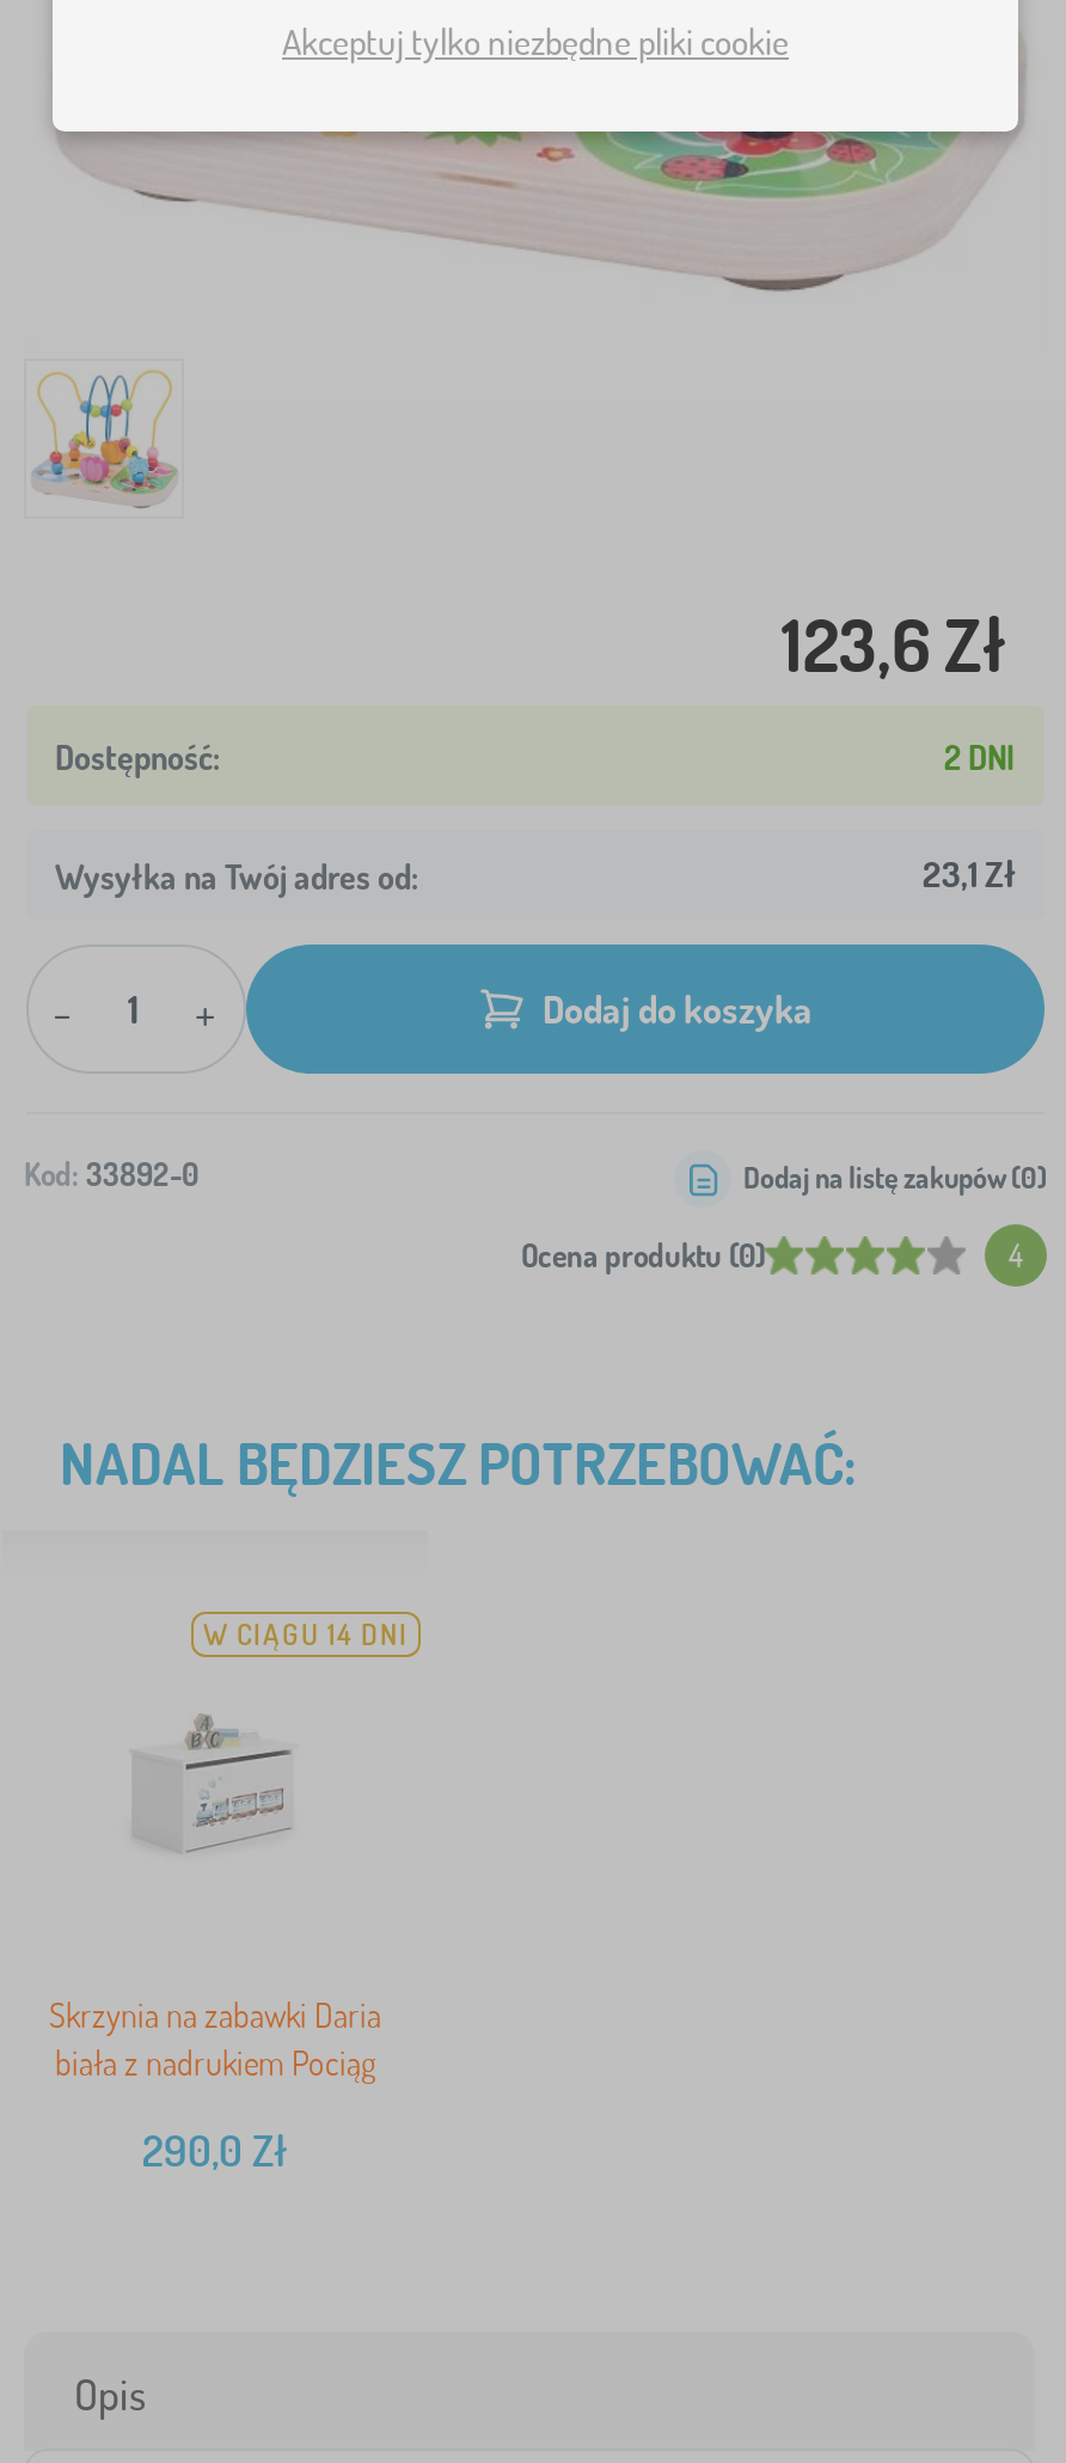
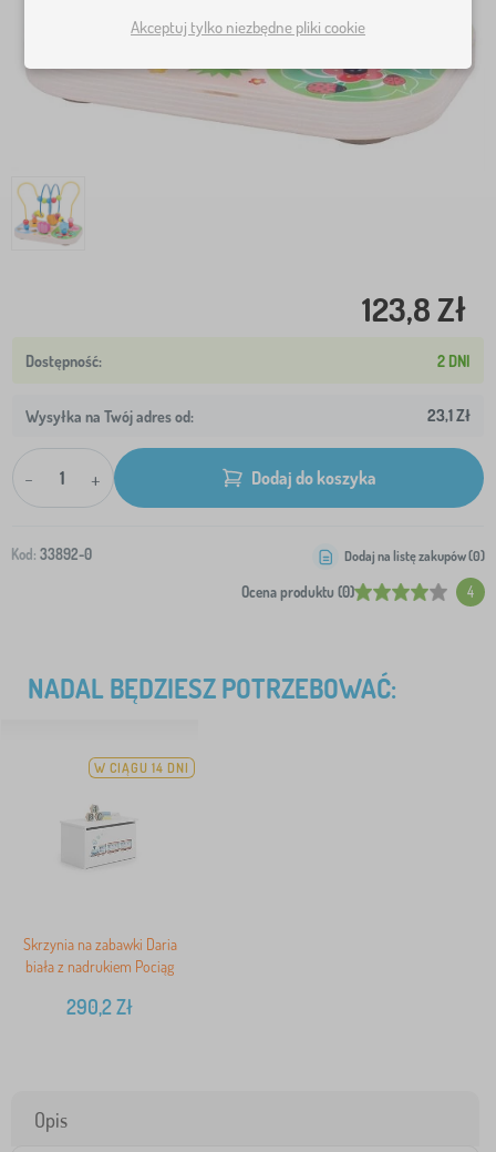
- 123,6 Zł
+ 123,8 Zł

- 290,0 Zł
+ 290,2 Zł
